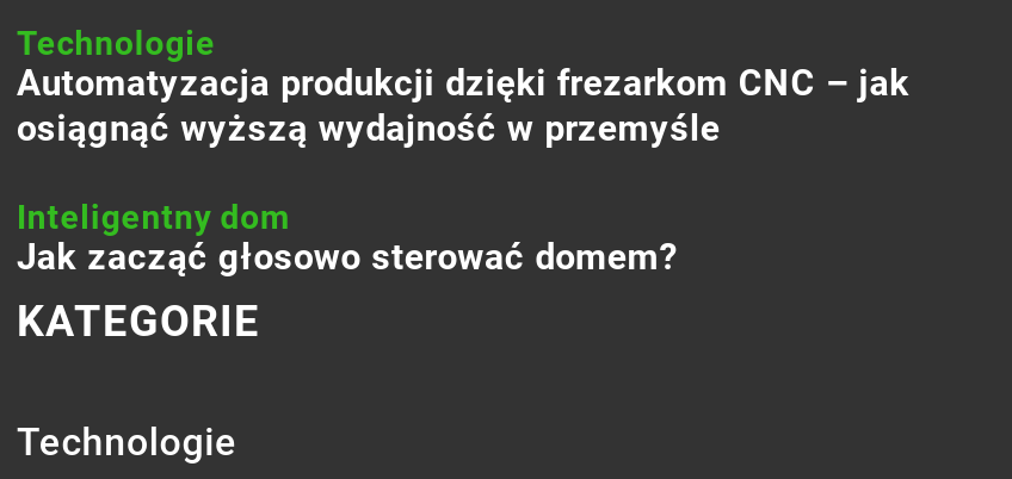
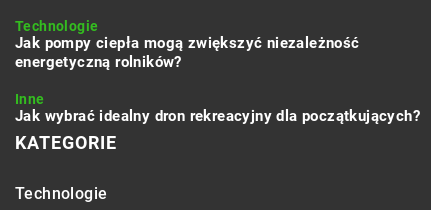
- Automatyzacja produkcji dzięki frezarkom CNC – jak
- osiągnąć wyższą wydajność w przemyśle
+ Jak pompy ciepła mogą zwiększyć niezależność
+ energetyczną rolników?

- Inteligentny dom
- Jak zacząć głosowo sterować domem?
+ Inne
+ Jak wybrać idealny dron rekreacyjny dla początkujących?
